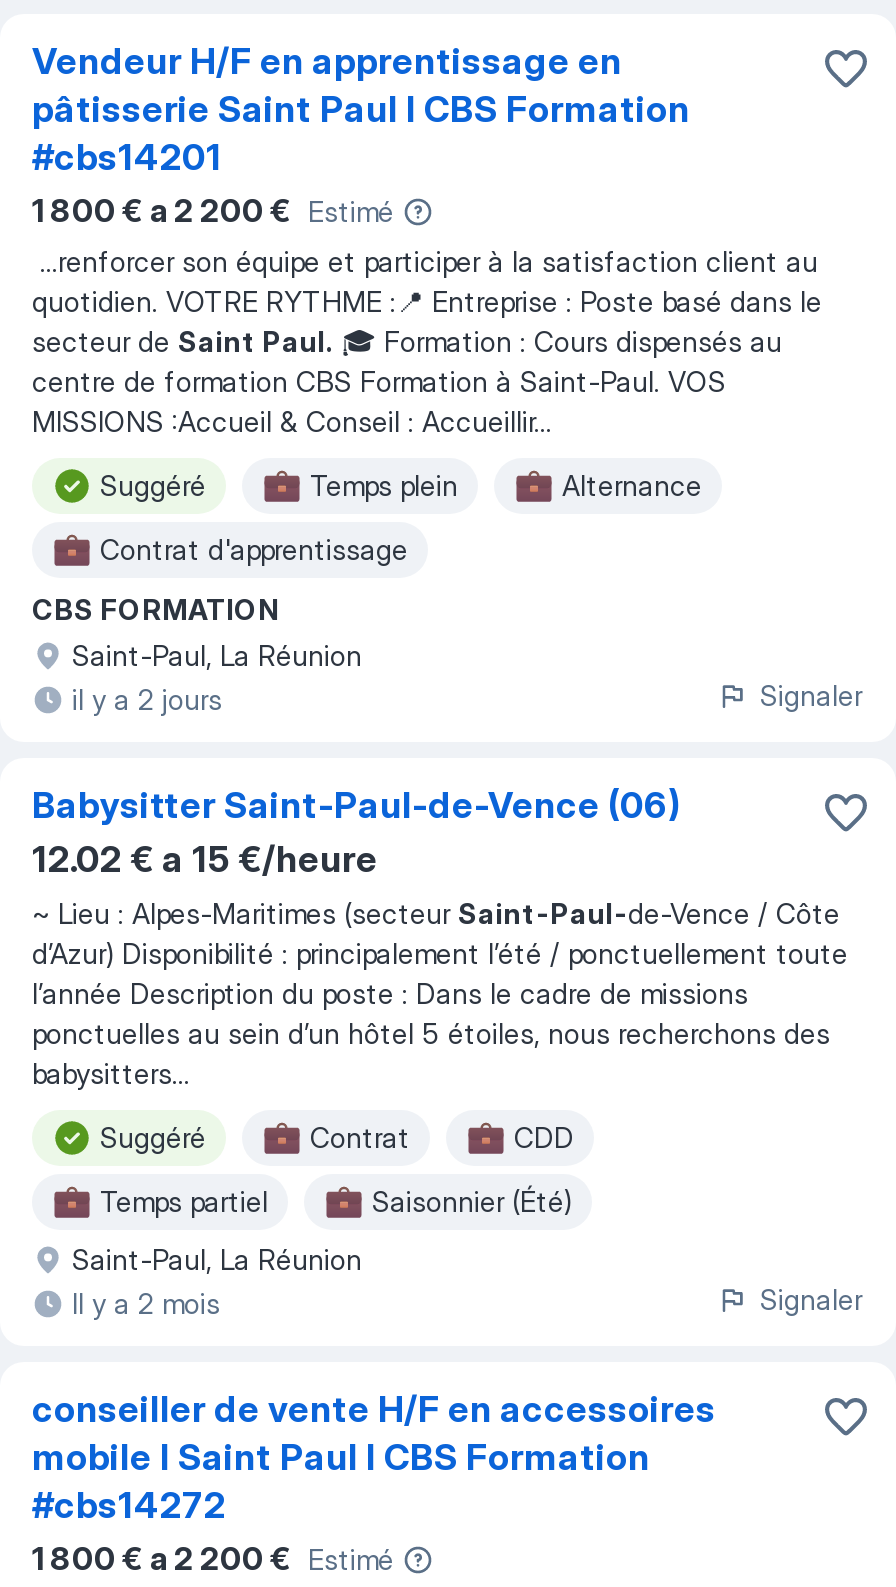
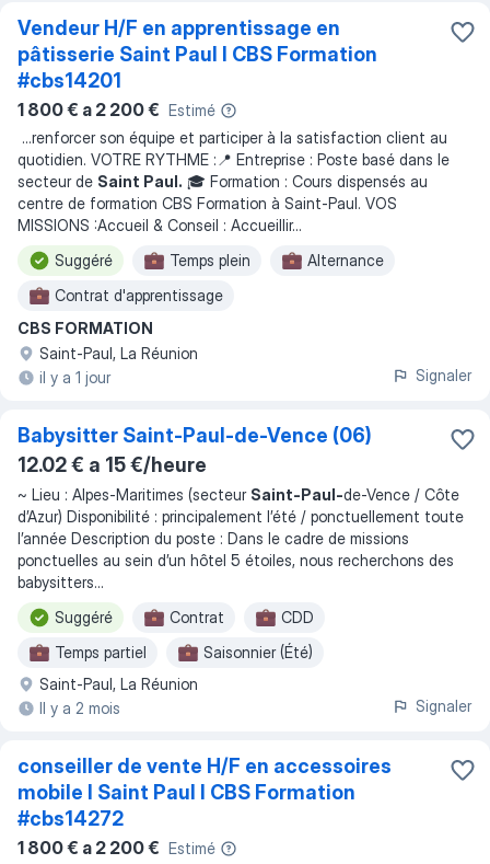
- il y a 2 jours
+ il y a 1 jour
